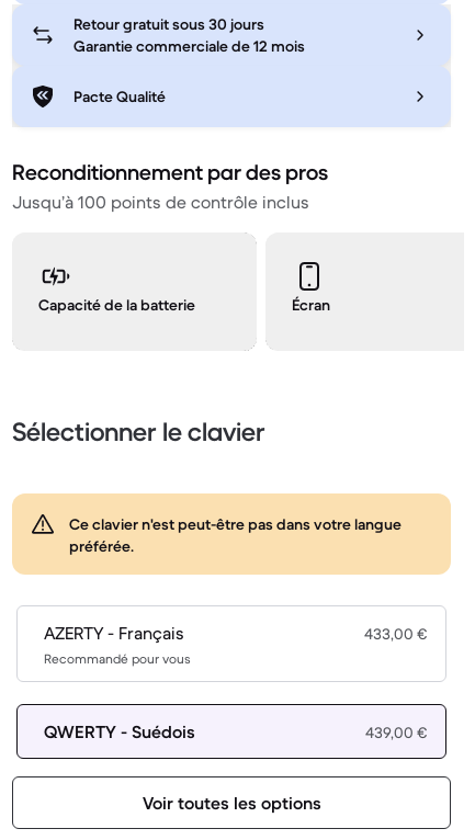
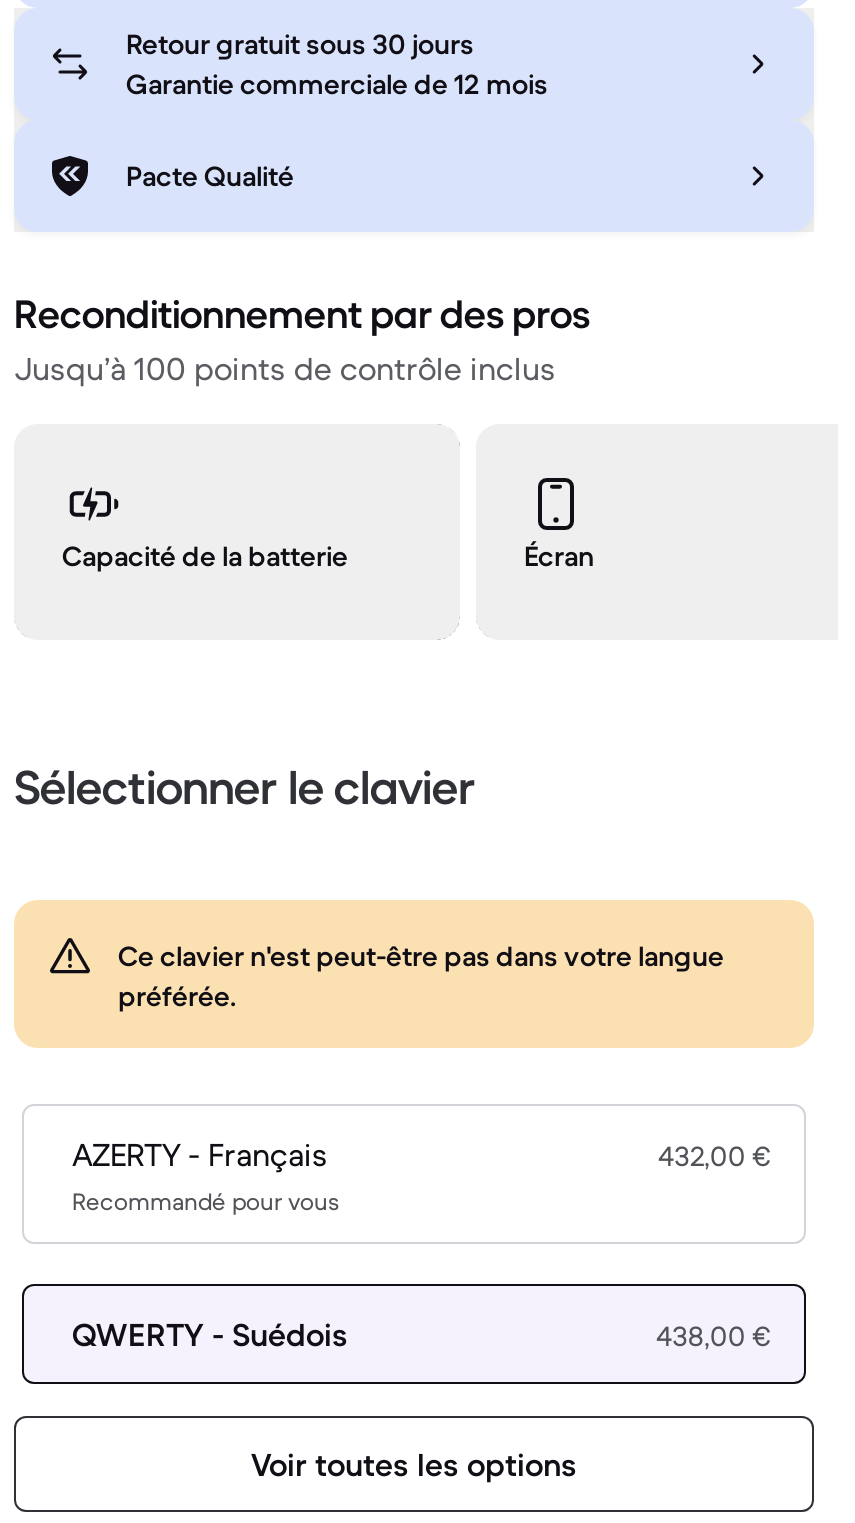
- 433,00 €
+ 432,00 €

- 439,00 €
+ 438,00 €
